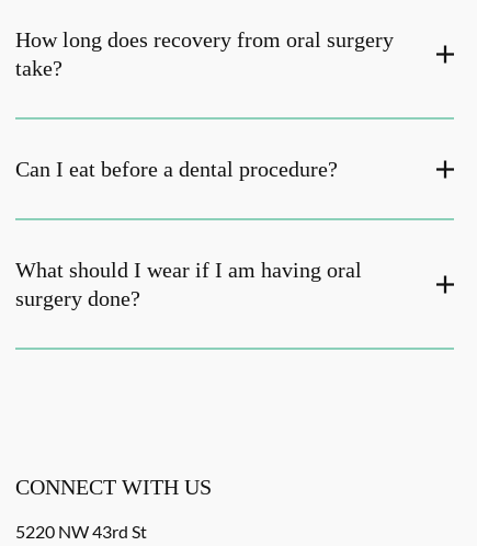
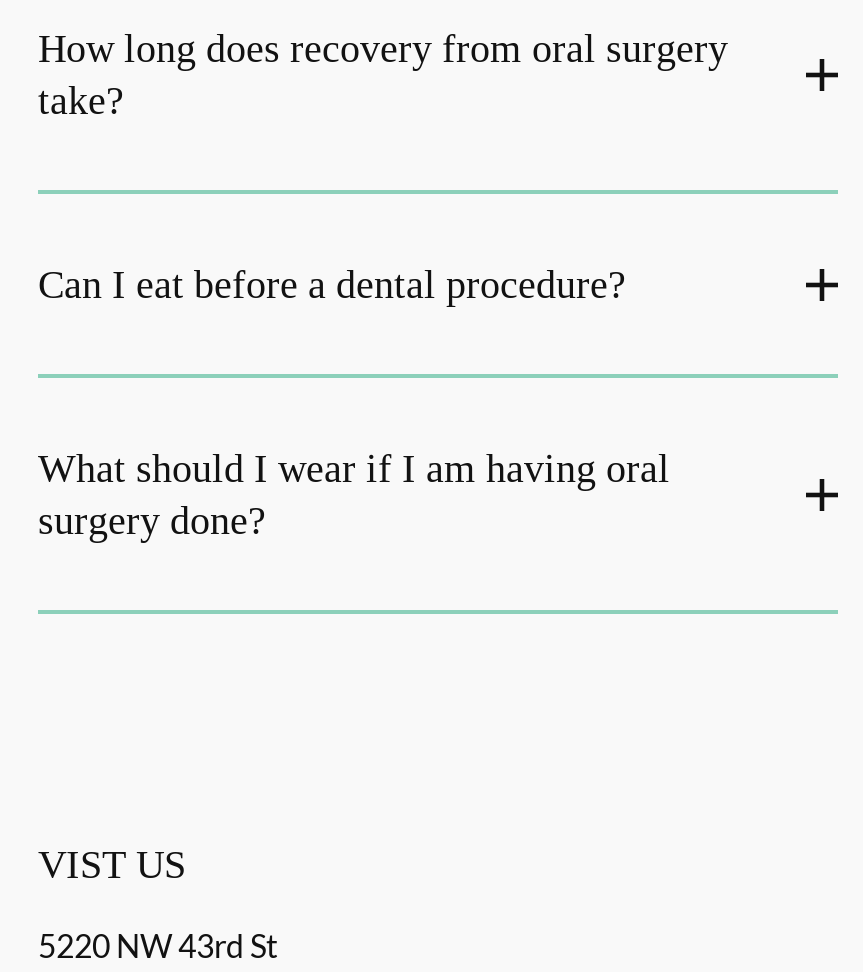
- CONNECT WITH US
+ VIST US
